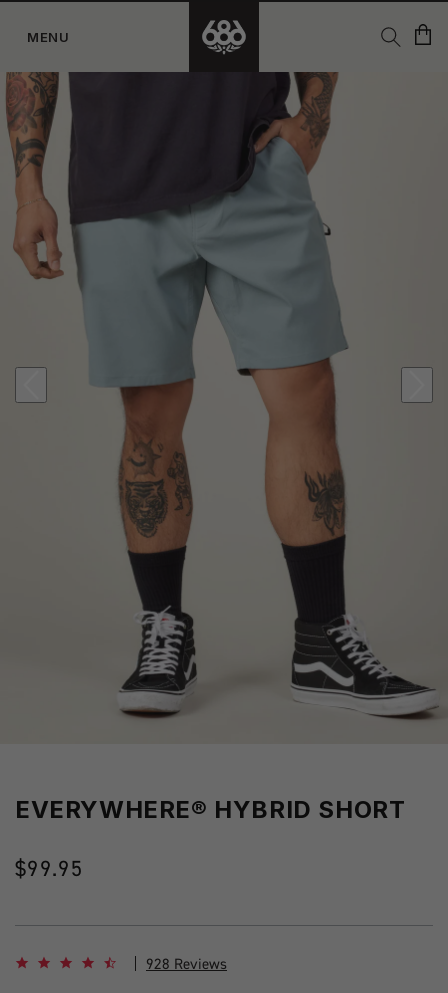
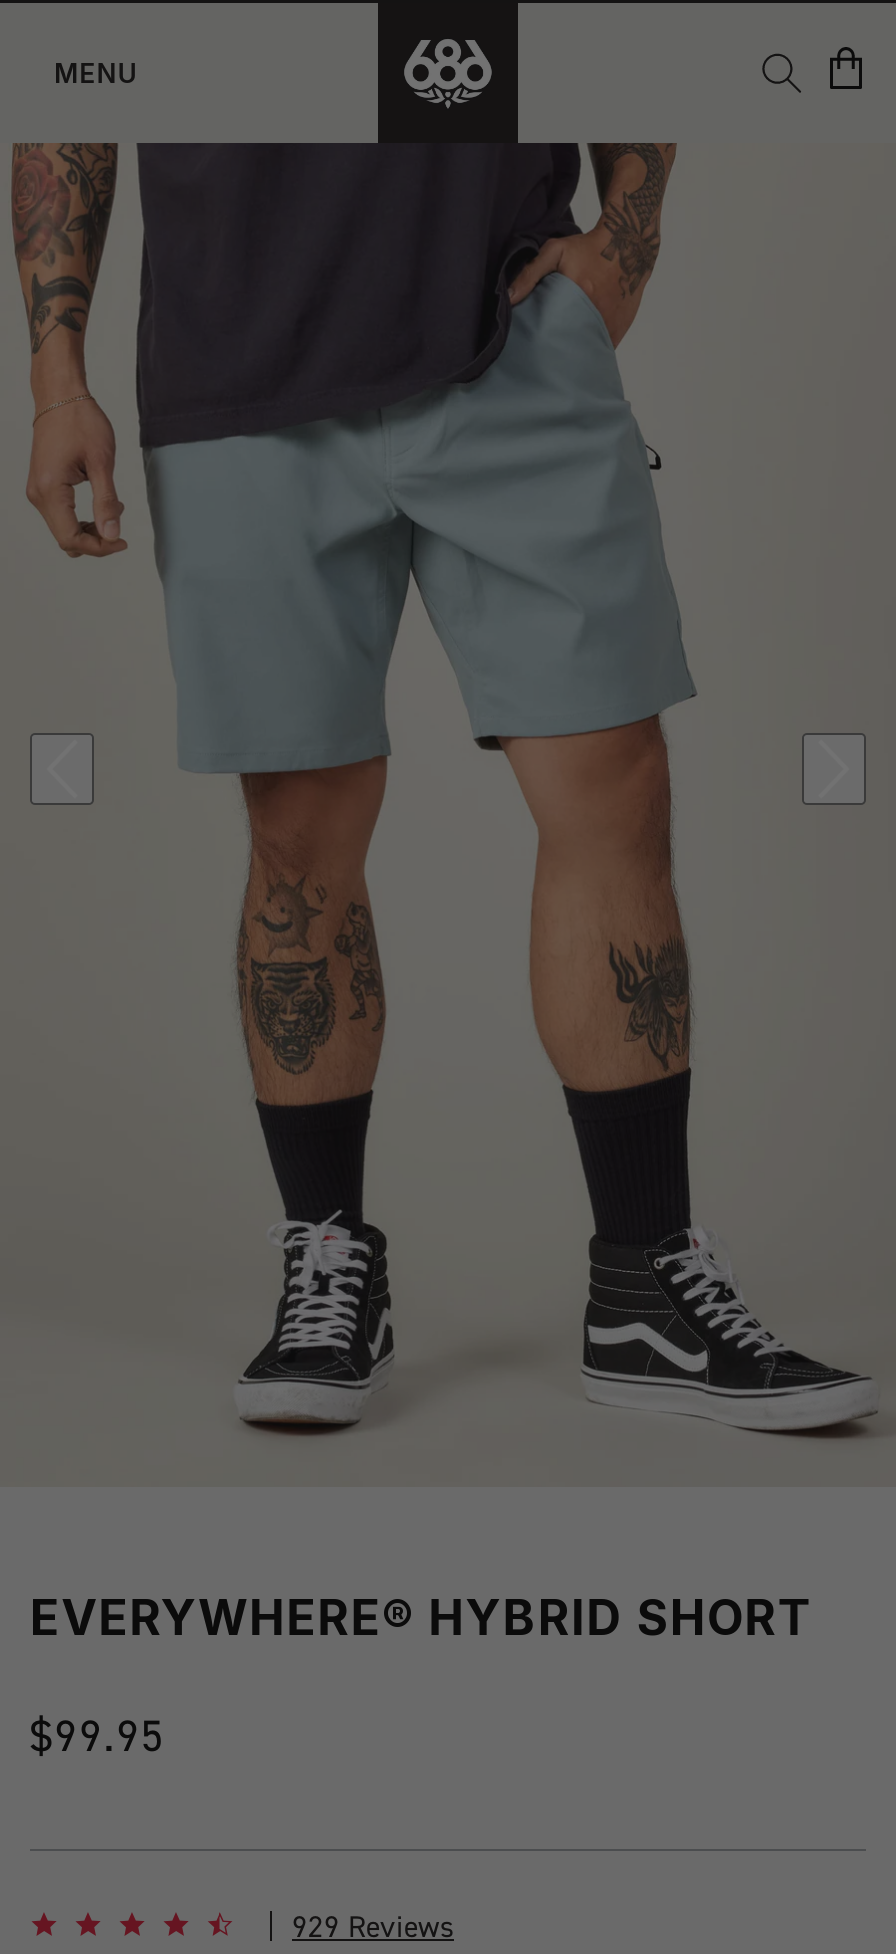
- 928 Reviews
+ 929 Reviews
